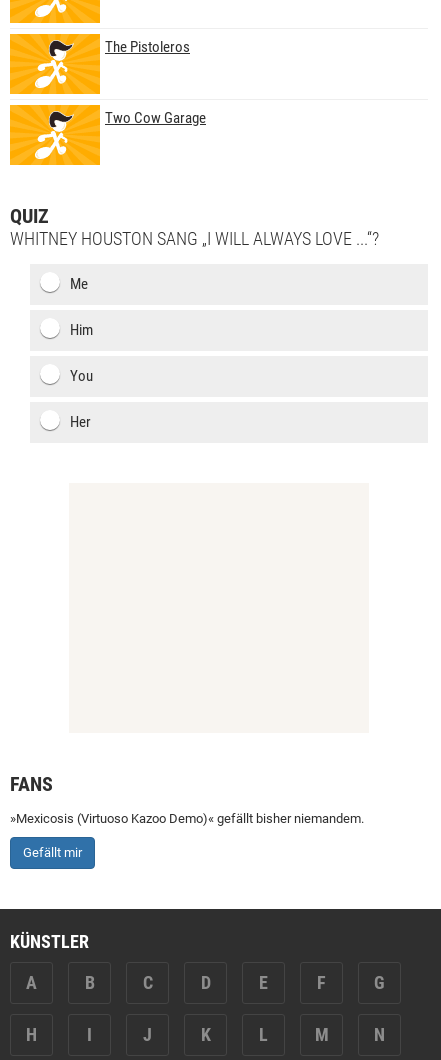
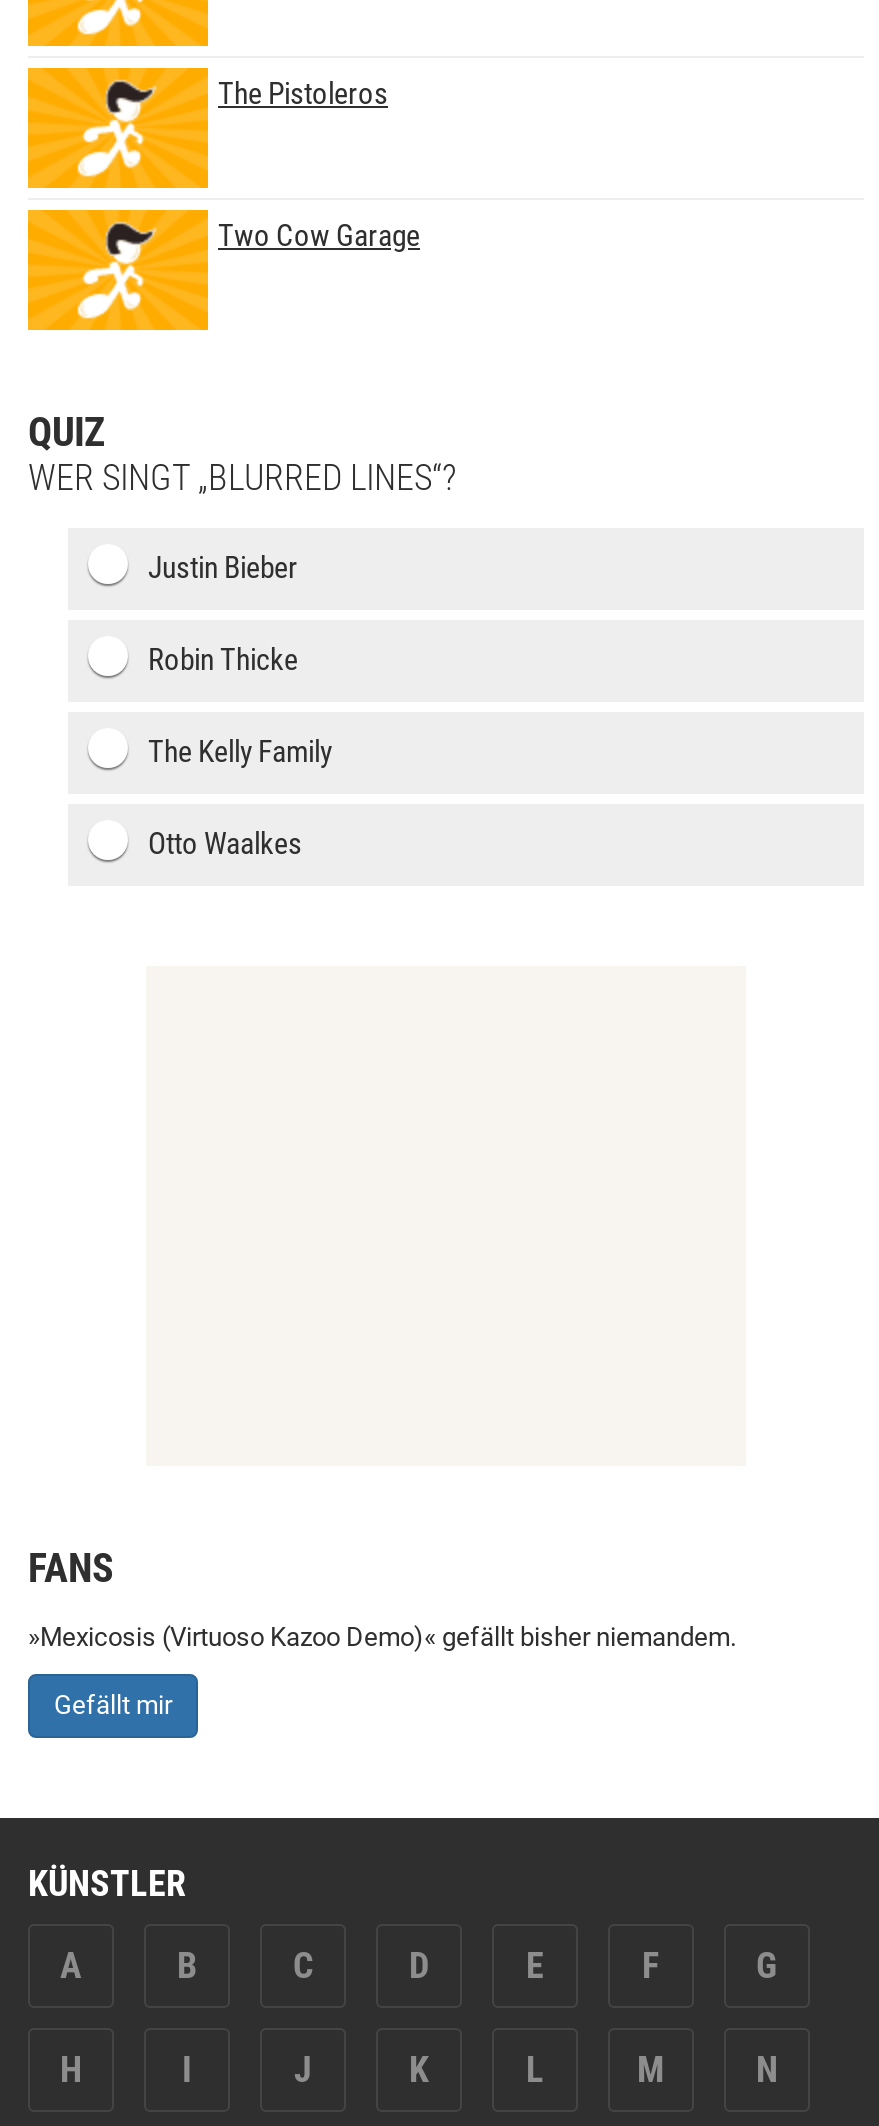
- WHITNEY HOUSTON SANG „I WILL ALWAYS LOVE ...“?
+ WER SINGT „BLURRED LINES“?

- Me
+ Justin Bieber

- Him
+ Robin Thicke

- You
+ The Kelly Family

- Her
+ Otto Waalkes
